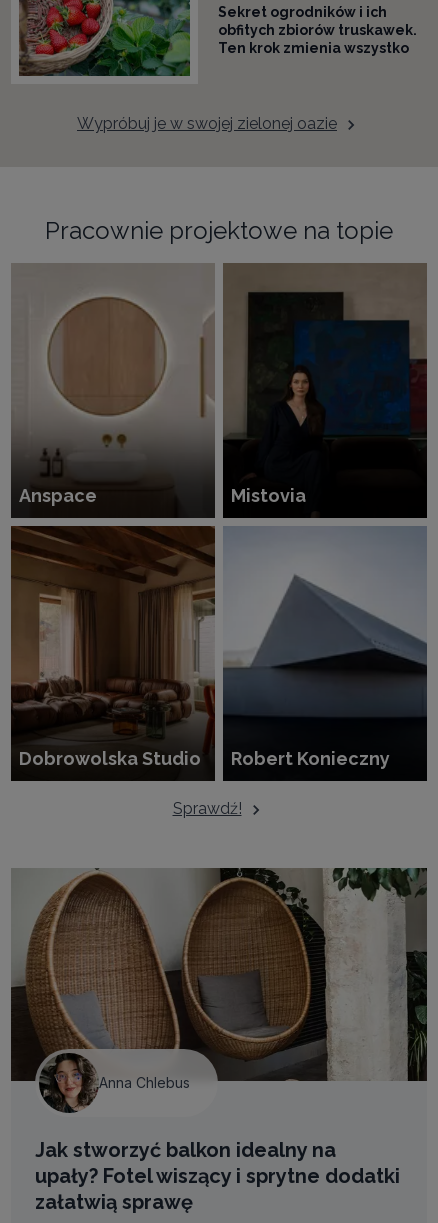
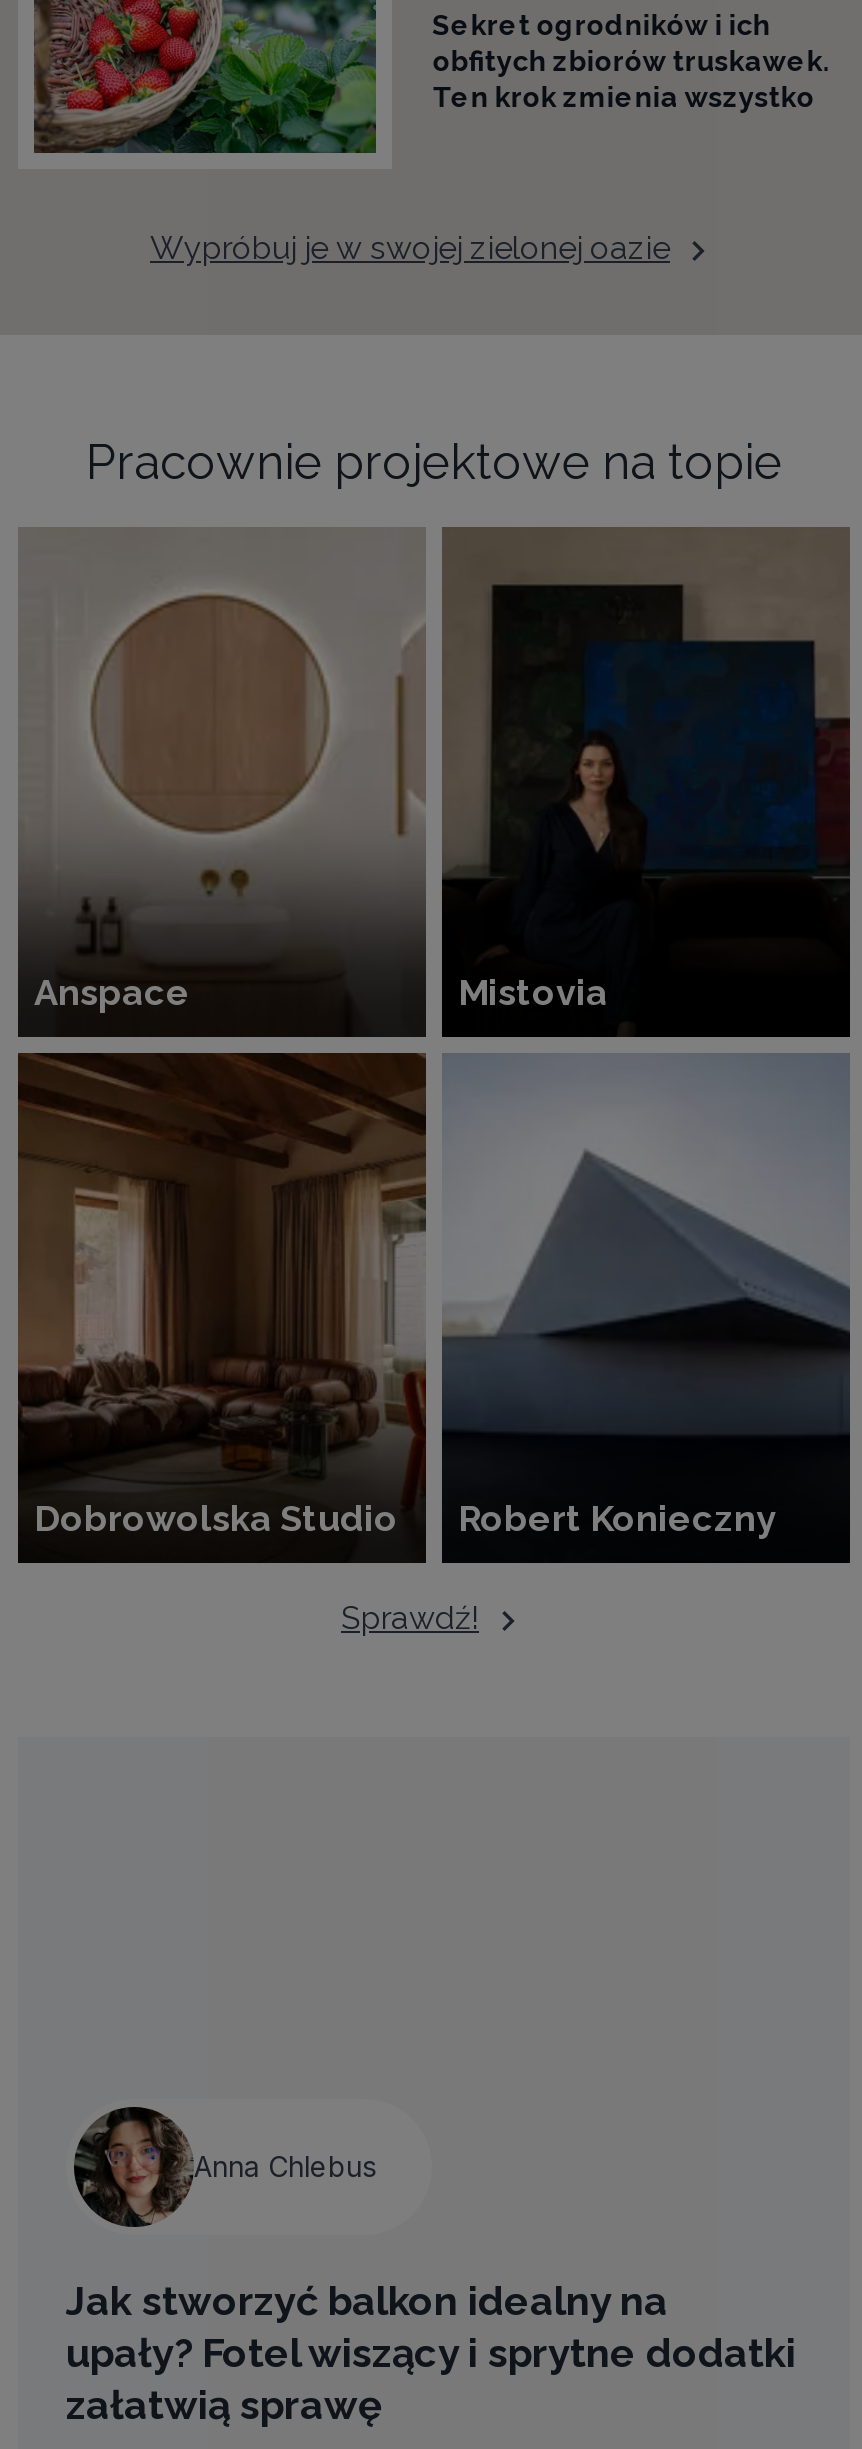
- [image]
